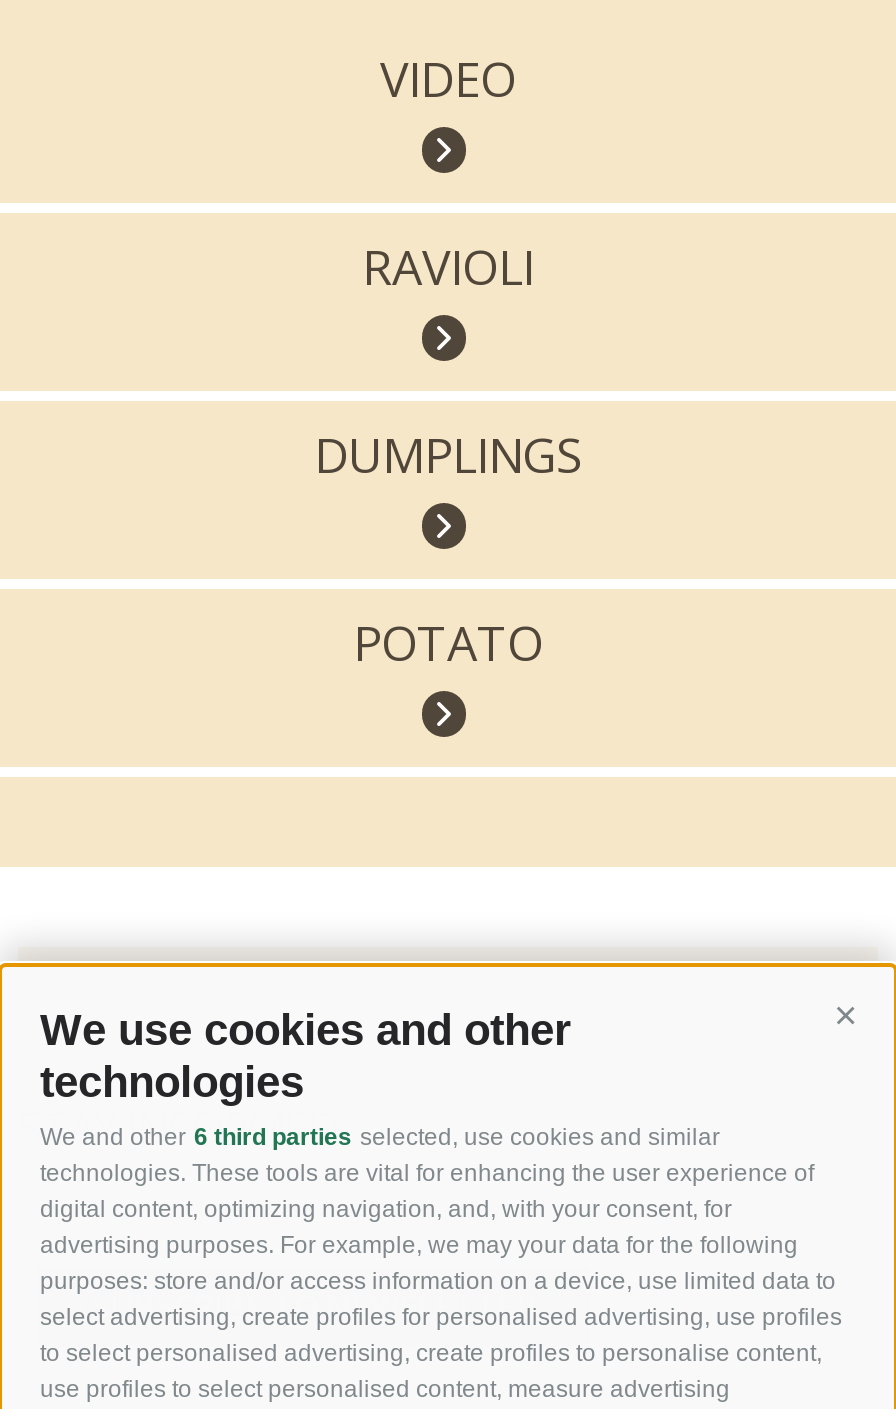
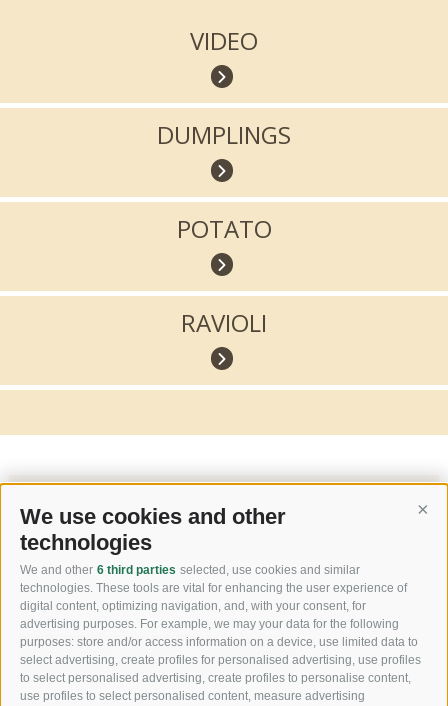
moved down: RAVIOLI

moved up: DUMPLINGS | POTATO
